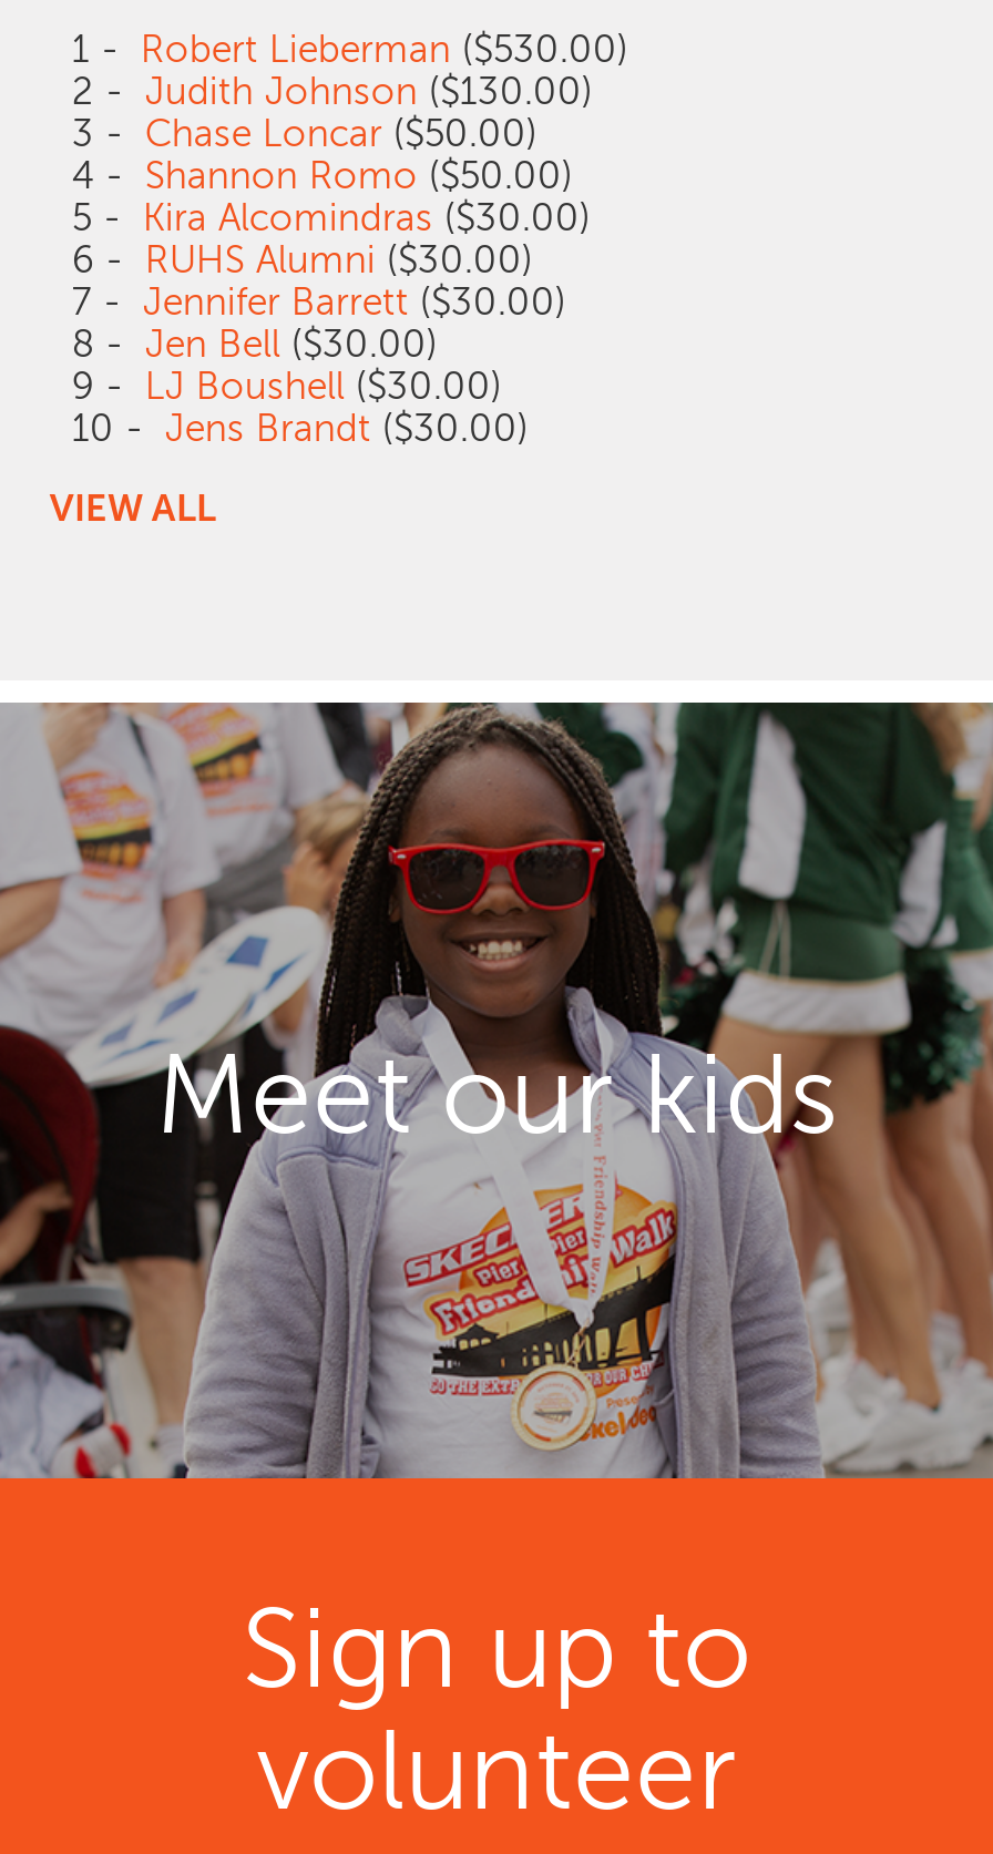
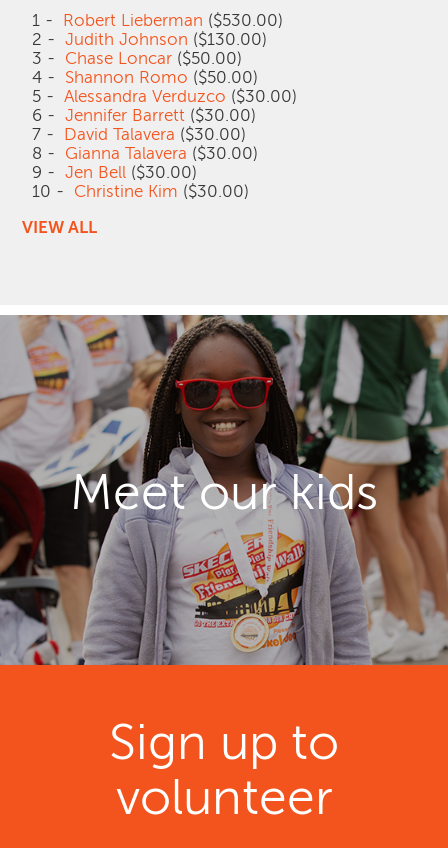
- 5 - Kira Alcomindras ($30.00)
- 6 - RUHS Alumni ($30.00)
- 7 - Jennifer Barrett ($30.00)
- 8 - Jen Bell ($30.00)
- 9 - LJ Boushell ($30.00)
- 10 - Jens Brandt ($30.00)
+ 5 - Alessandra Verduzco ($30.00)
+ 6 - Jennifer Barrett ($30.00)
+ 7 - David Talavera ($30.00)
+ 8 - Gianna Talavera ($30.00)
+ 9 - Jen Bell ($30.00)
+ 10 - Christine Kim ($30.00)
